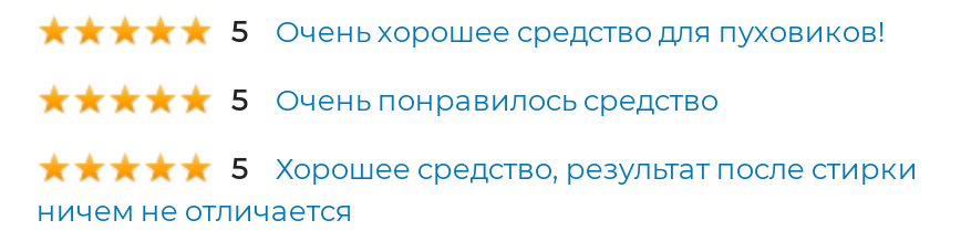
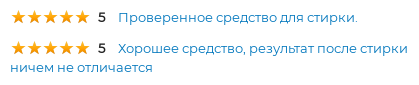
- Очень хорошее средство для пуховиков!
- 5
- Очень понравилось средство
+ Проверенное средство для стирки.
